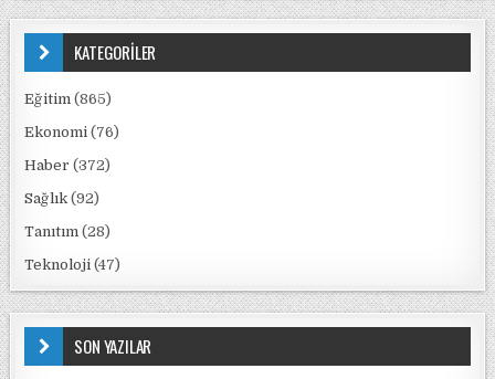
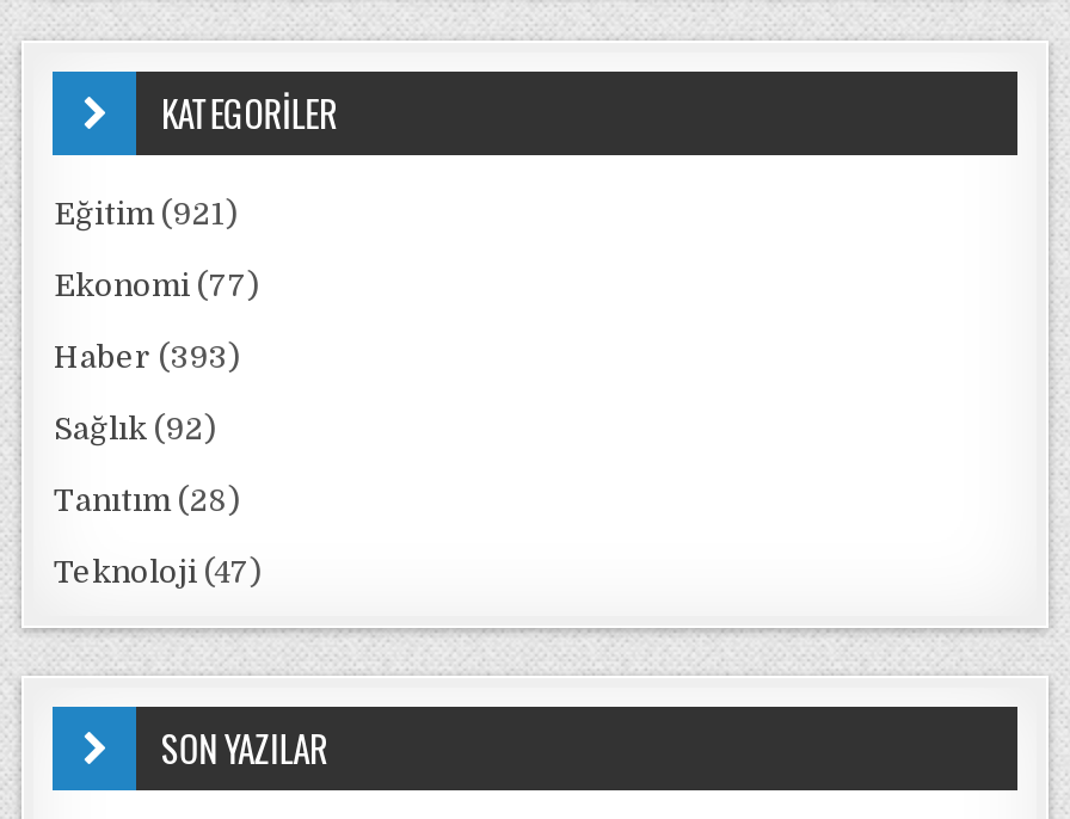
- Eğitim (865)
+ Eğitim (921)

- Ekonomi (76)
+ Ekonomi (77)

- Haber (372)
+ Haber (393)
